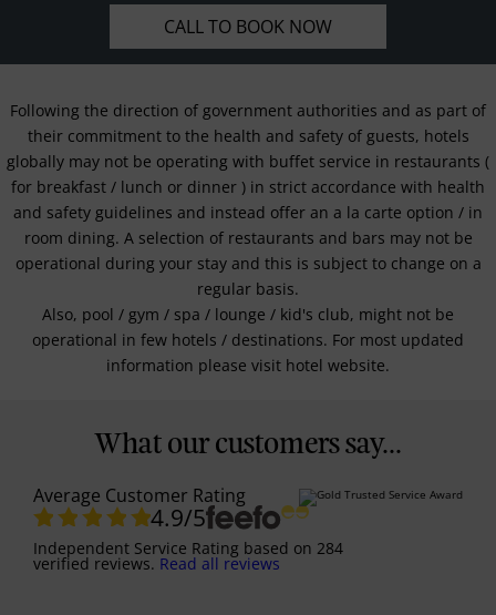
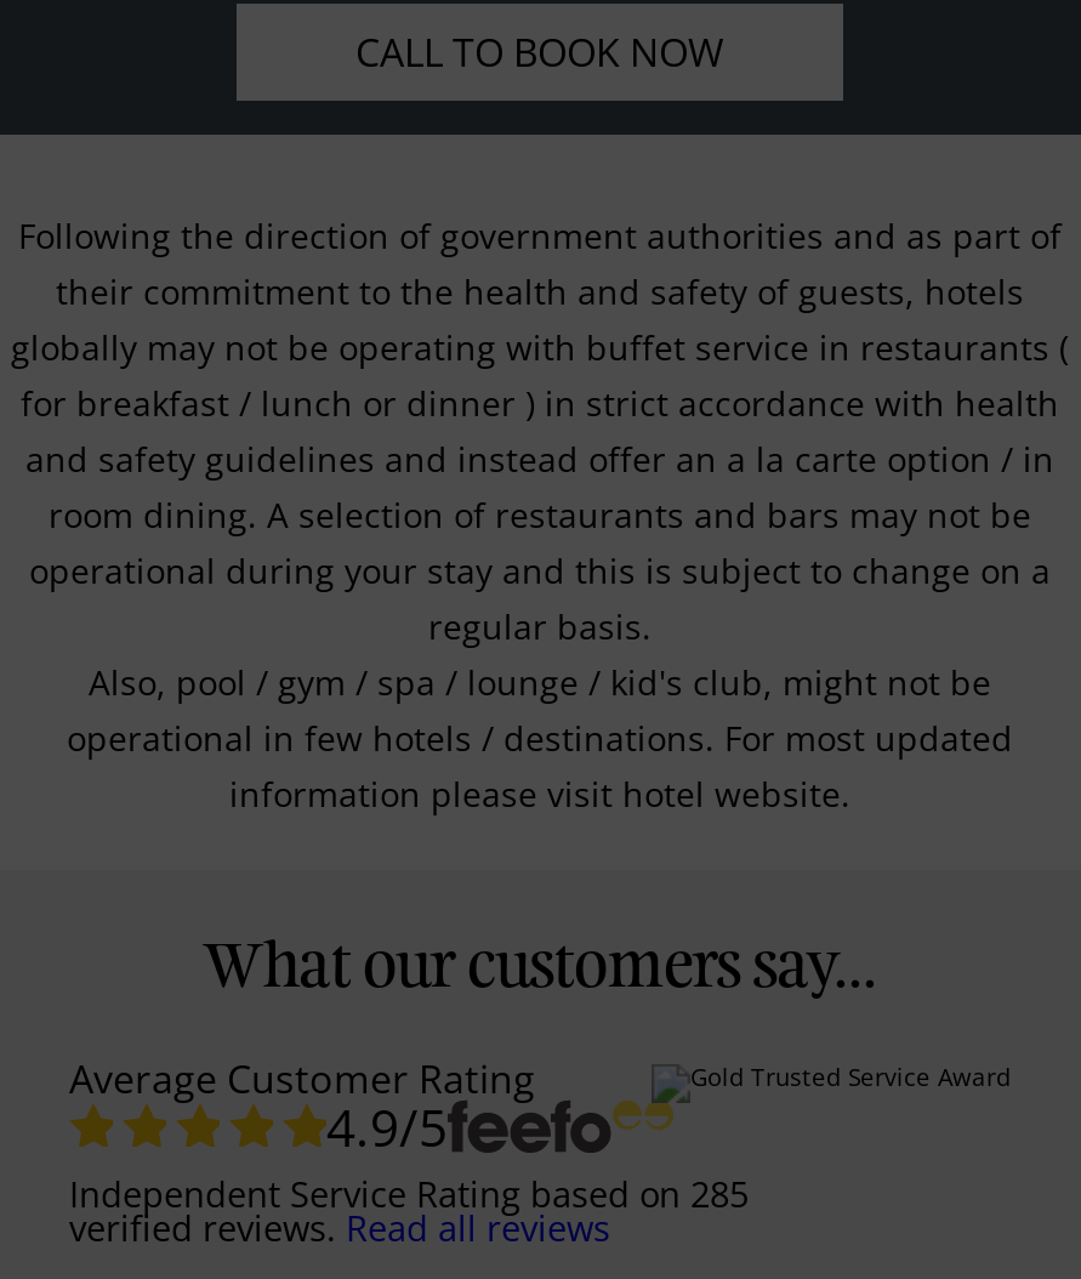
- Independent Service Rating based on 284
+ Independent Service Rating based on 285
